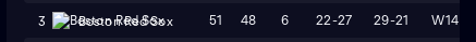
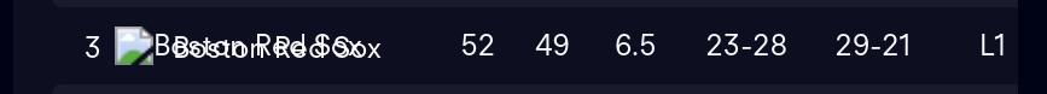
- 51
+ 52

- 48
+ 49

- 6
+ 6.5

- 22-27
+ 23-28

- W14
+ L1
